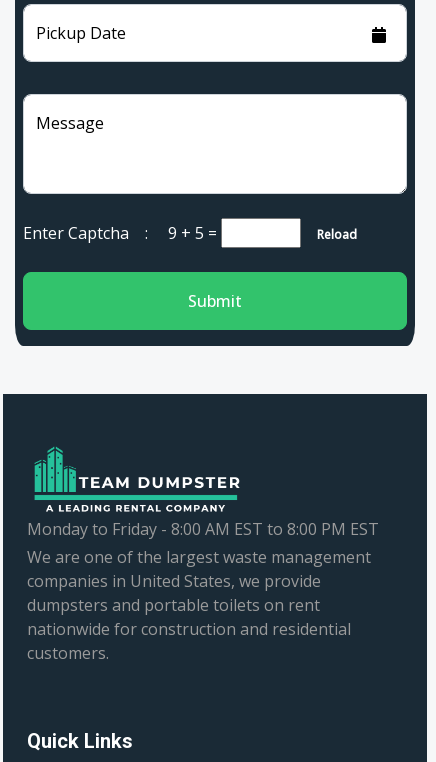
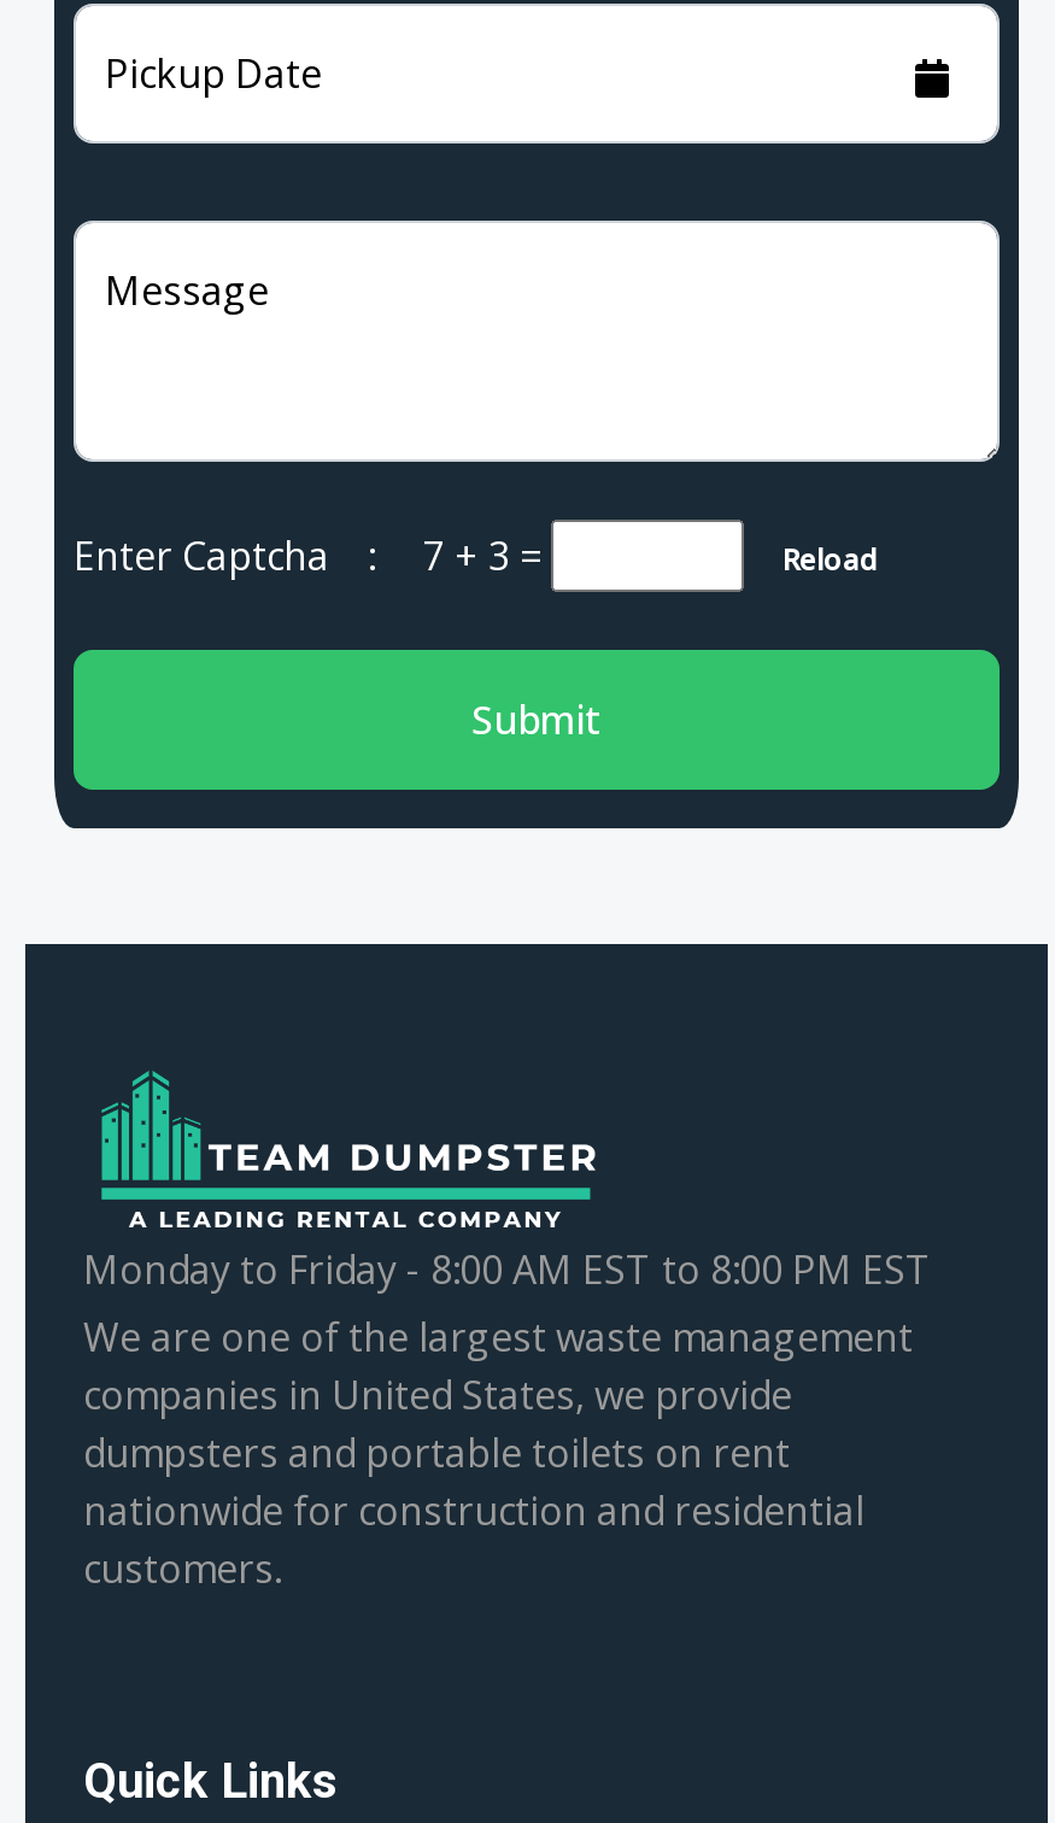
- Enter Captcha : 9 + 5 =
+ Enter Captcha : 7 + 3 =
